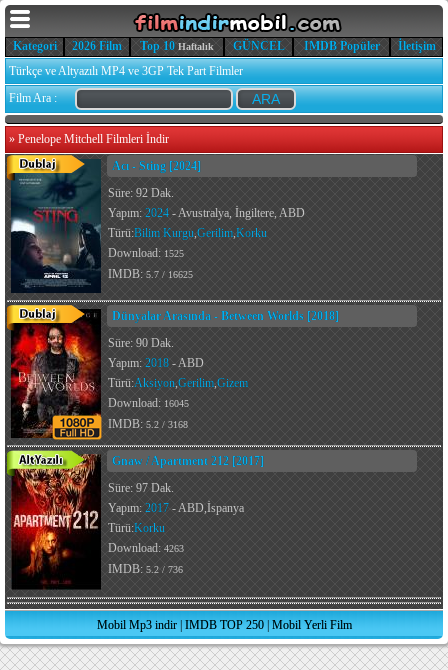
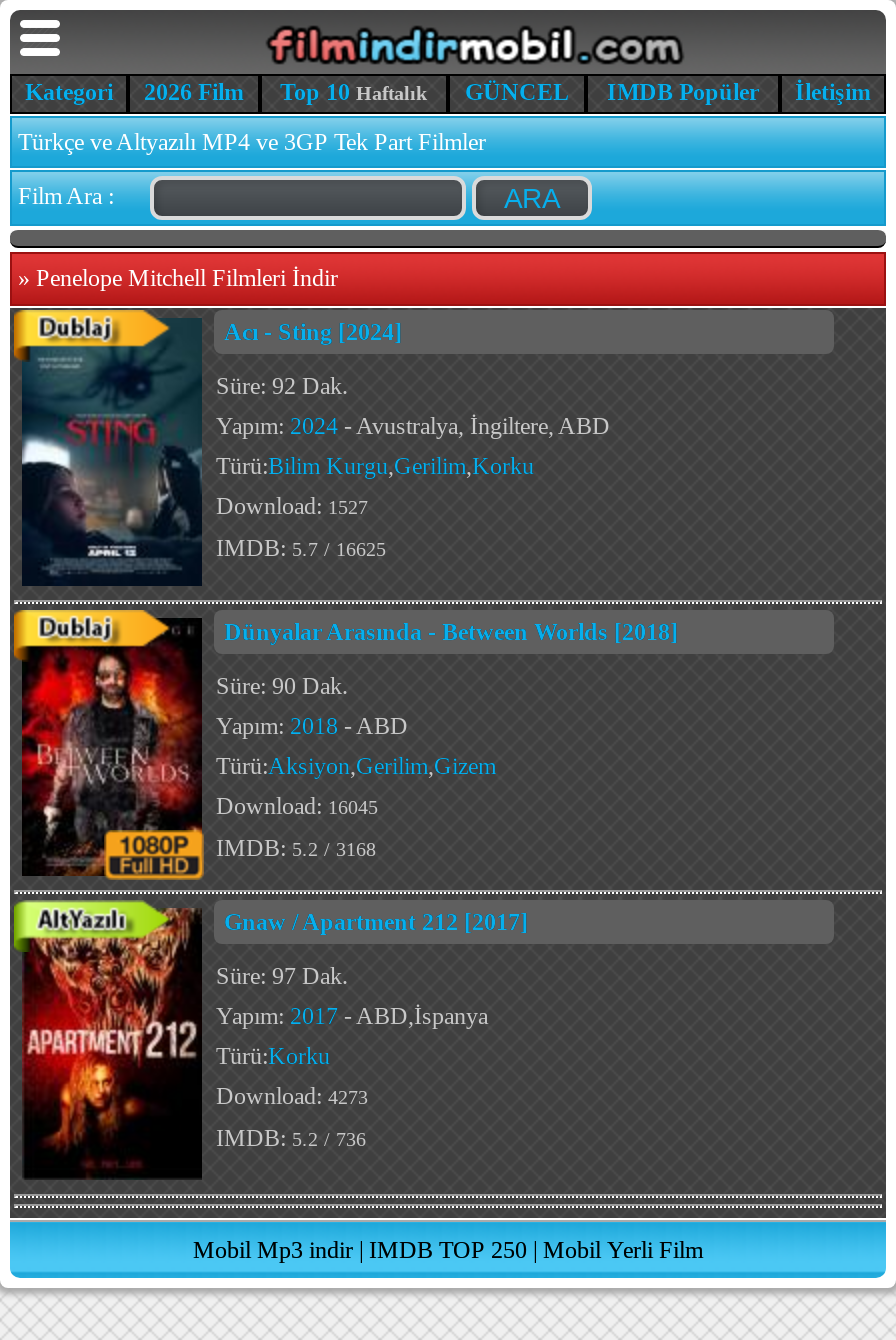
- Download: 1525
+ Download: 1527

- Download: 4263
+ Download: 4273
